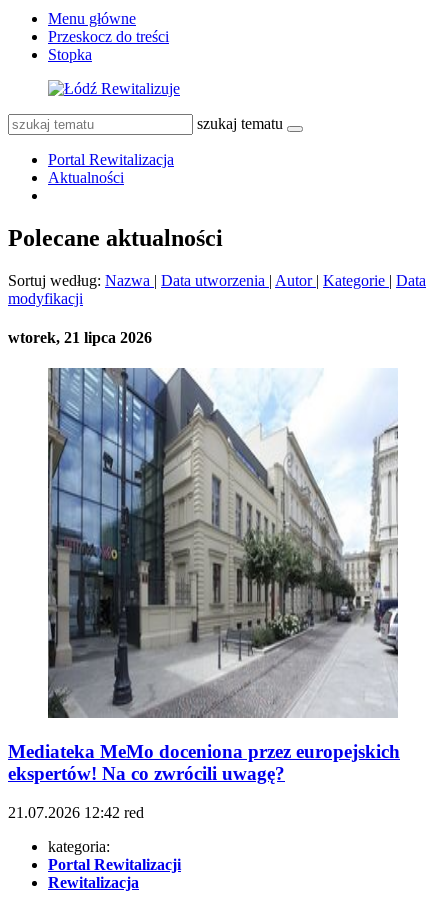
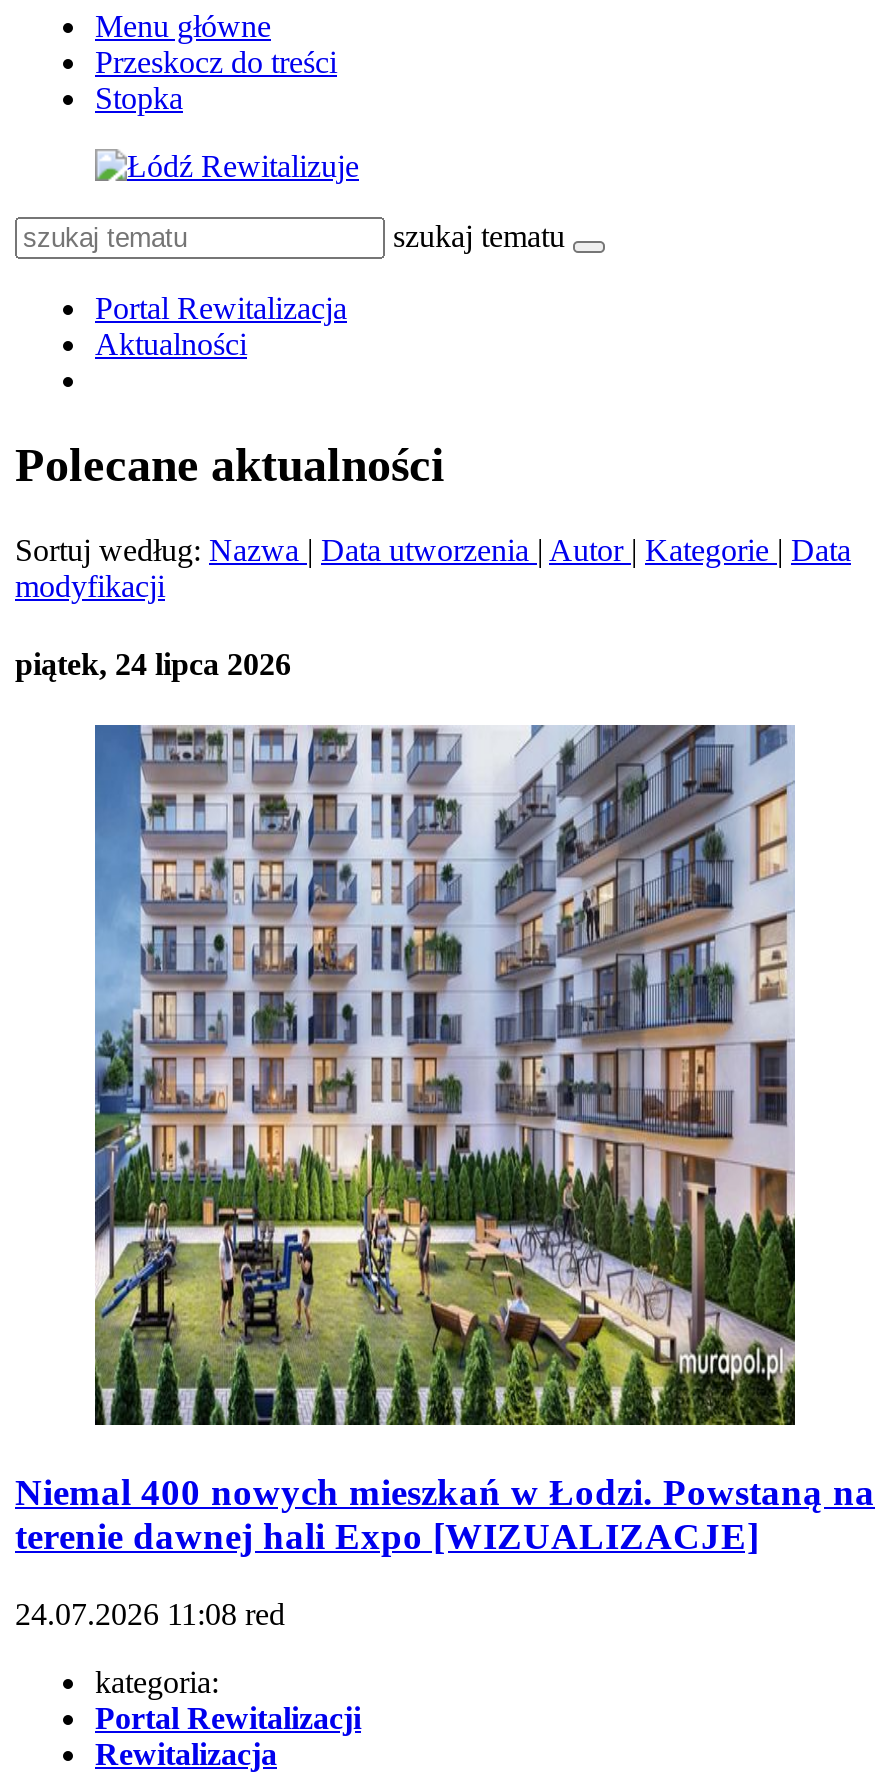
- wtorek, 21 lipca 2026
+ piątek, 24 lipca 2026

- [image]
- Mediateka MeMo doceniona przez europejskich
- ekspertów! Na co zwrócili uwagę?
+ [image]
+ Niemal 400 nowych mieszkań w Łodzi. Powstaną na
+ terenie dawnej hali Expo [WIZUALIZACJE]

- 21.07.2026 12:42 red
+ 24.07.2026 11:08 red
